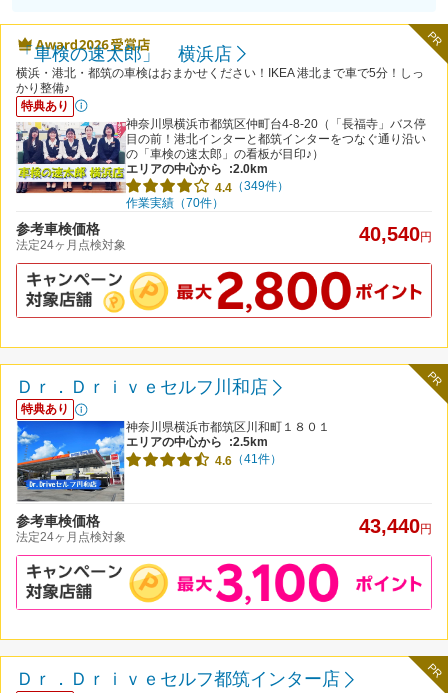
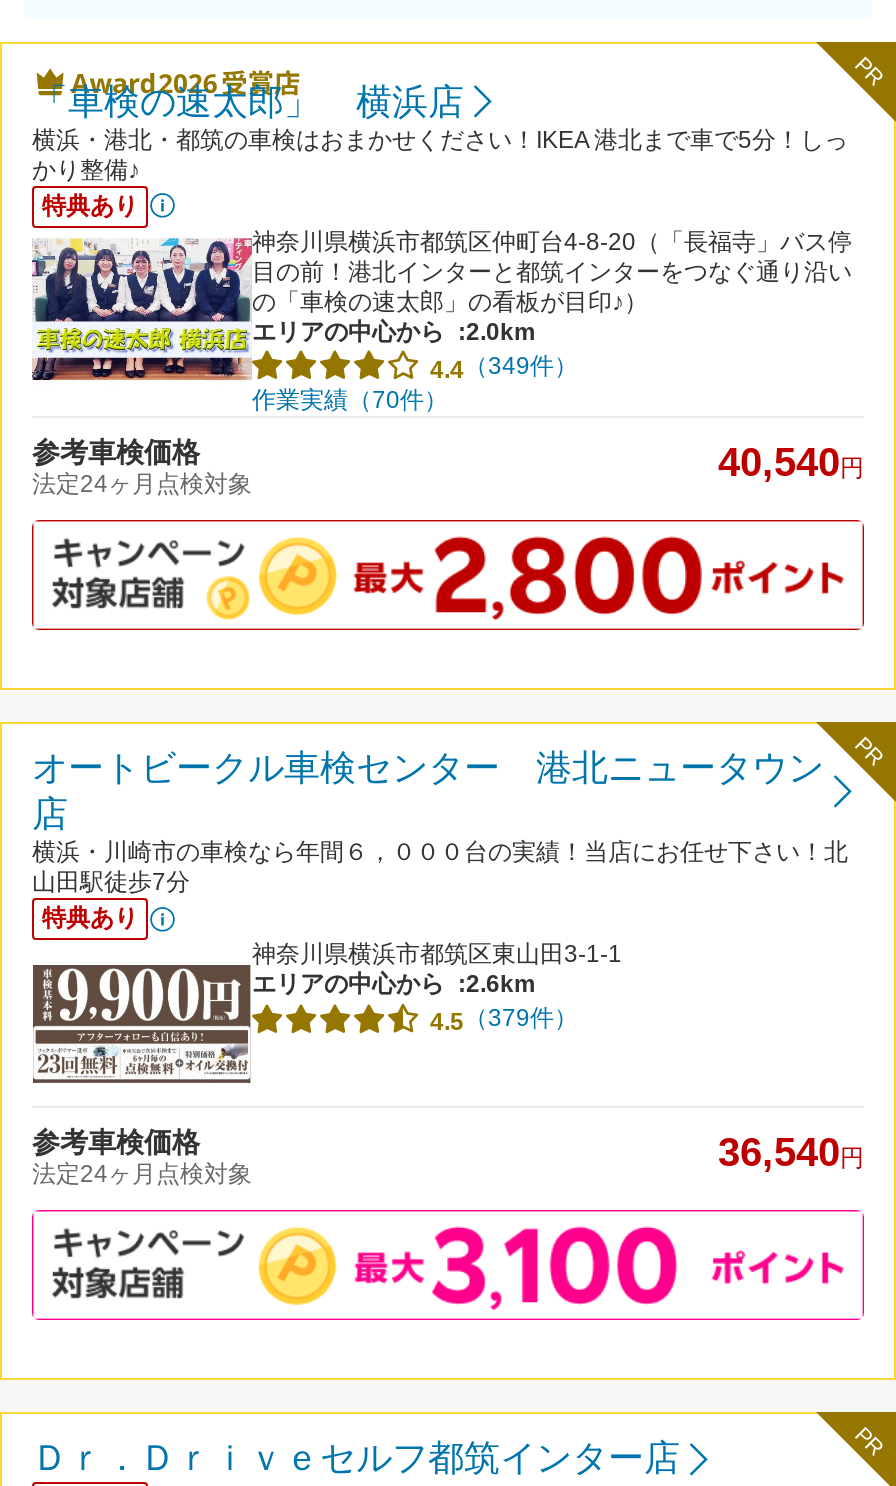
- Ｄｒ．Ｄｒｉｖｅセルフ川和店
+ オートビークル車検センター 港北ニュータウン
+ 店
+ 横浜・川崎市の車検なら年間６，０００台の実績！当店にお任せ下さい！北
+ 山田駅徒歩7分

- [image]
- 神奈川県横浜市都筑区川和町１８０１
- エリアの中心から :2.5km
- 4.6（41件）
+ [image]
+ 神奈川県横浜市都筑区東山田3-1-1
+ エリアの中心から :2.6km
+ 4.5（379件）

- 43,440円
+ 36,540円
